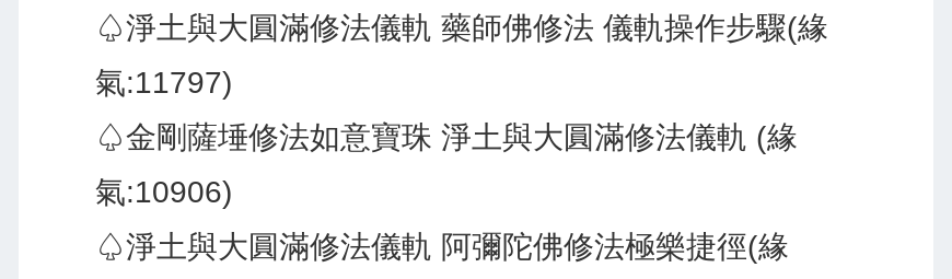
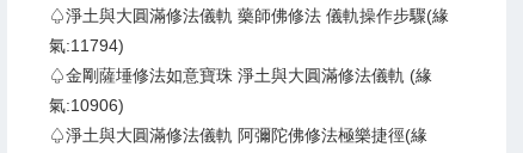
- 氣:11797)
+ 氣:11794)
